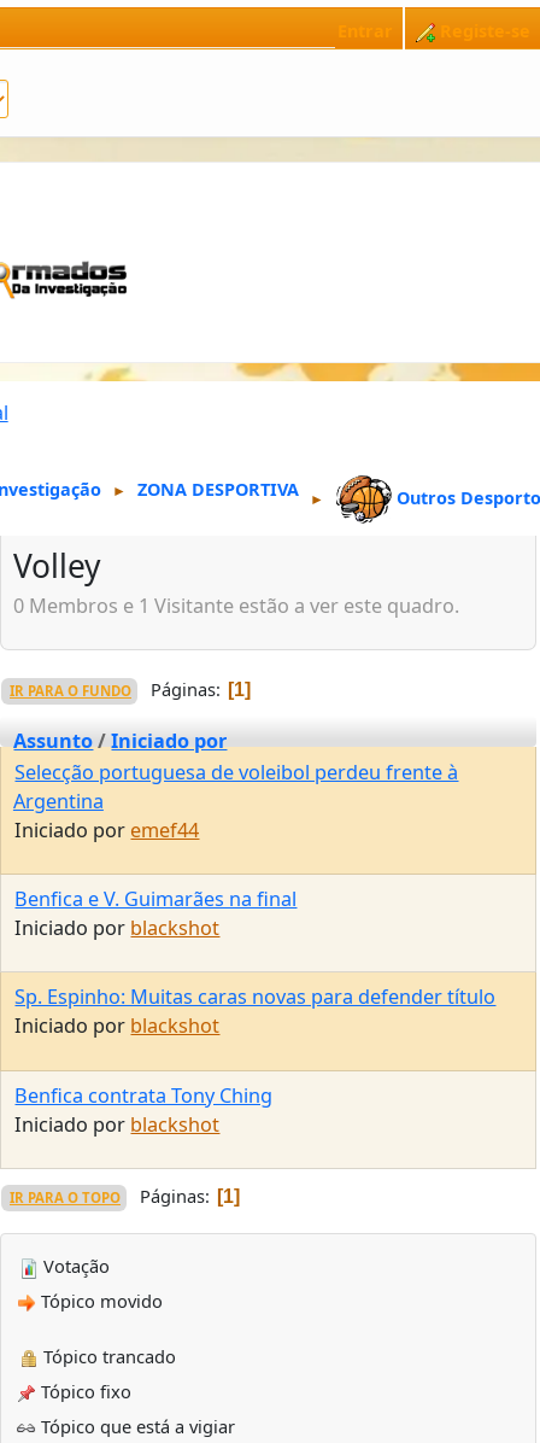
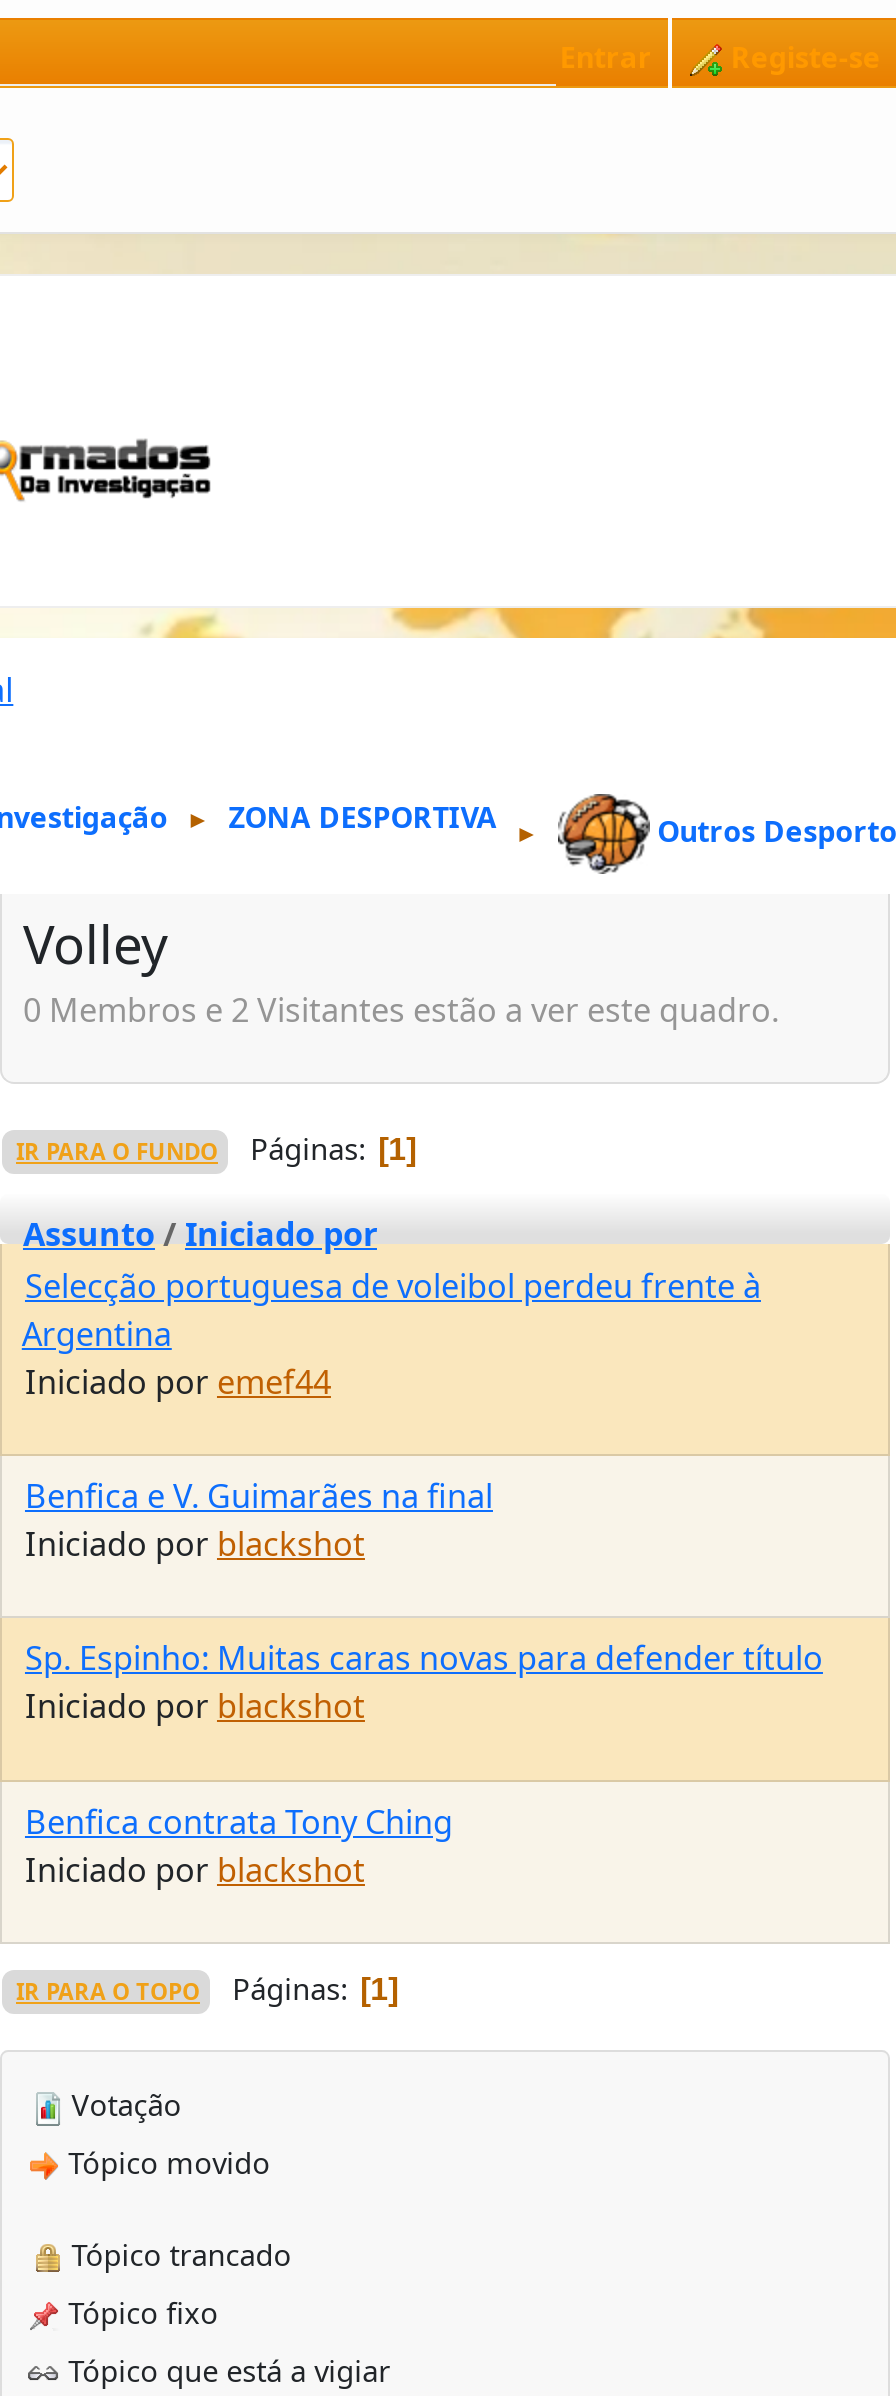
- 0 Membros e 1 Visitante estão a ver este quadro.
+ 0 Membros e 2 Visitantes estão a ver este quadro.
